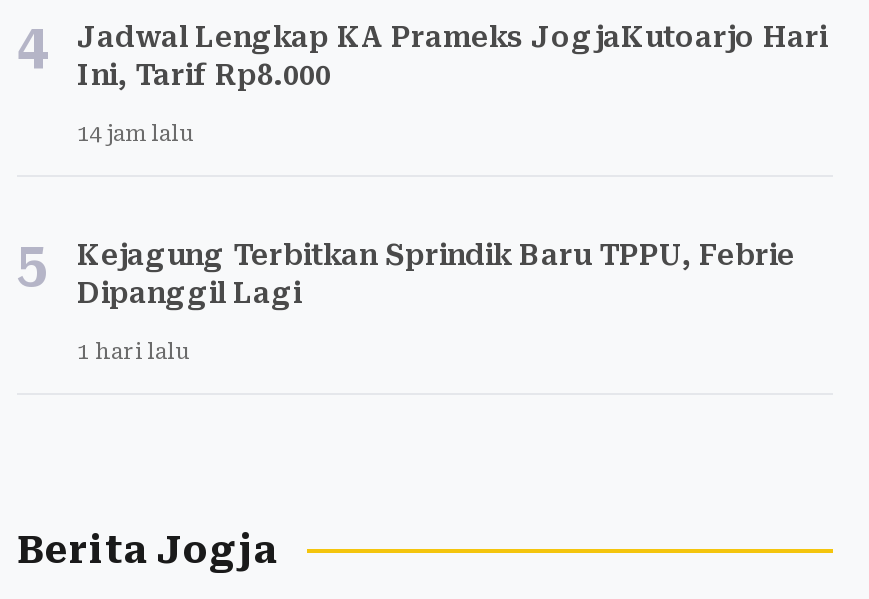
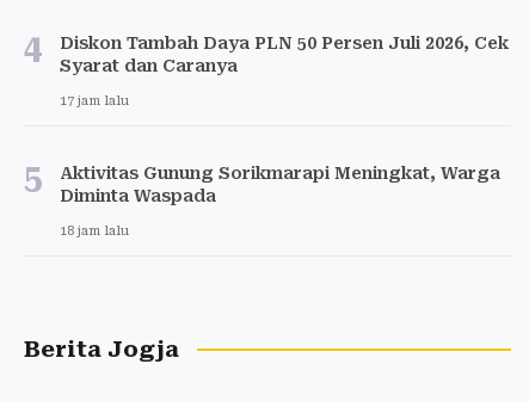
- Jadwal Lengkap KA Prameks JogjaKutoarjo Hari
- Ini, Tarif Rp8.000
+ Diskon Tambah Daya PLN 50 Persen Juli 2026, Cek
+ Syarat dan Caranya

- 14 jam lalu
+ 17 jam lalu

- Kejagung Terbitkan Sprindik Baru TPPU, Febrie
- Dipanggil Lagi
+ Aktivitas Gunung Sorikmarapi Meningkat, Warga
+ Diminta Waspada

- 1 hari lalu
+ 18 jam lalu
